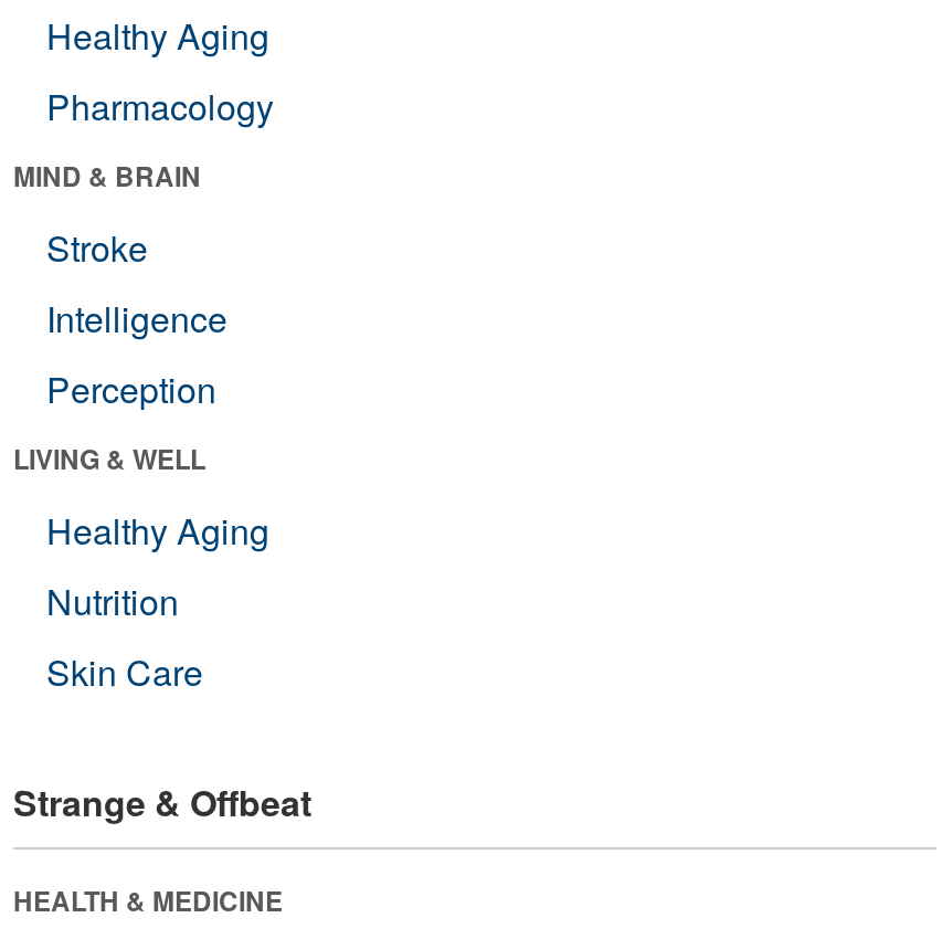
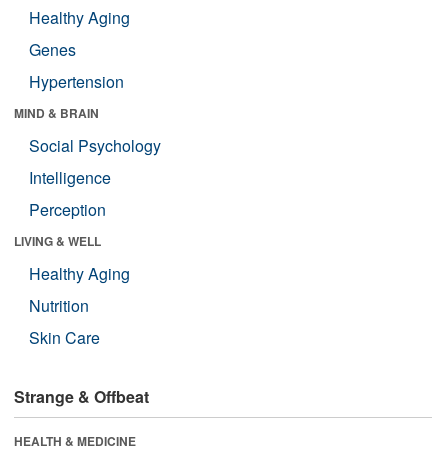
- Pharmacology
+ Genes
+ Hypertension

- Stroke
+ Social Psychology
